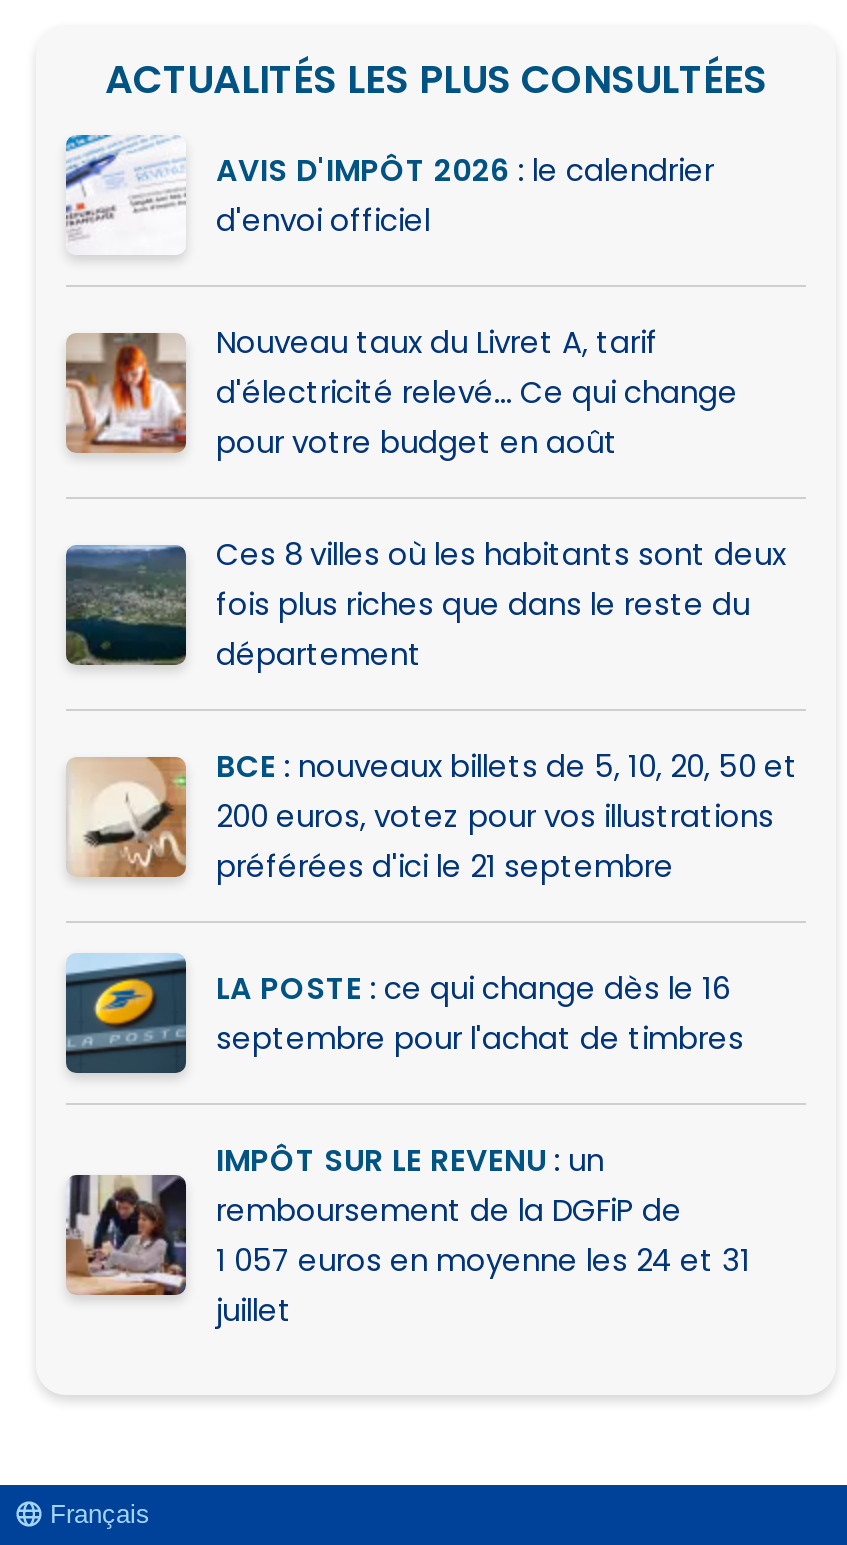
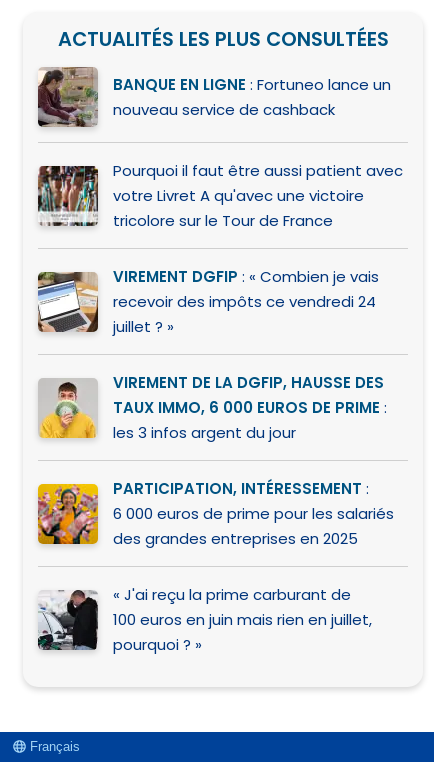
- [image]
- AVIS D'IMPÔT 2026: le calendrier
- d'envoi officiel
+ [image]
+ BANQUE EN LIGNE: Fortuneo lance un
+ nouveau service de cashback

- [image]
- Nouveau taux du Livret A, tarif
- d'électricité relevé... Ce qui change
- pour votre budget en août
+ [image]
+ Pourquoi il faut être aussi patient avec
+ votre Livret A qu'avec une victoire
+ tricolore sur le Tour de France

- [image]
- Ces 8 villes où les habitants sont deux
- fois plus riches que dans le reste du
- département
+ [image]
+ VIREMENT DGFIP: « Combien je vais
+ recevoir des impôts ce vendredi 24
+ juillet ? »

- [image]
- BCE: nouveaux billets de 5, 10, 20, 50 et
- 200 euros, votez pour vos illustrations
- préférées d'ici le 21 septembre
+ [image]
+ VIREMENT DE LA DGFIP, HAUSSE DES
+ TAUX IMMO, 6 000 EUROS DE PRIME:
+ les 3 infos argent du jour

- [image]
- LA POSTE: ce qui change dès le 16
- septembre pour l'achat de timbres
+ [image]
+ PARTICIPATION, INTÉRESSEMENT:
+ 6 000 euros de prime pour les salariés
+ des grandes entreprises en 2025

- [image]
- IMPÔT SUR LE REVENU: un
- remboursement de la DGFiP de
- 1 057 euros en moyenne les 24 et 31
- juillet
+ [image]
+ « J'ai reçu la prime carburant de
+ 100 euros en juin mais rien en juillet,
+ pourquoi ? »
